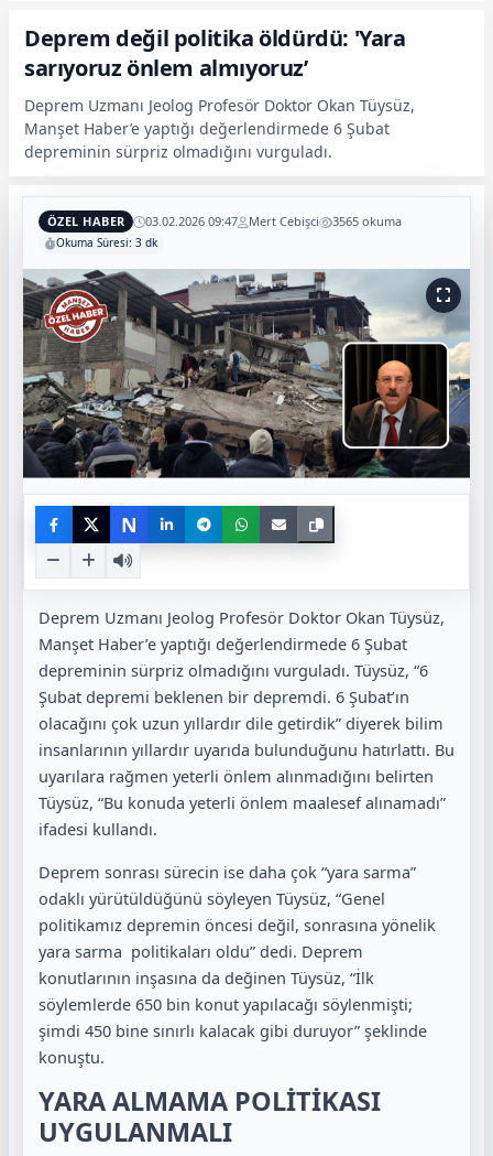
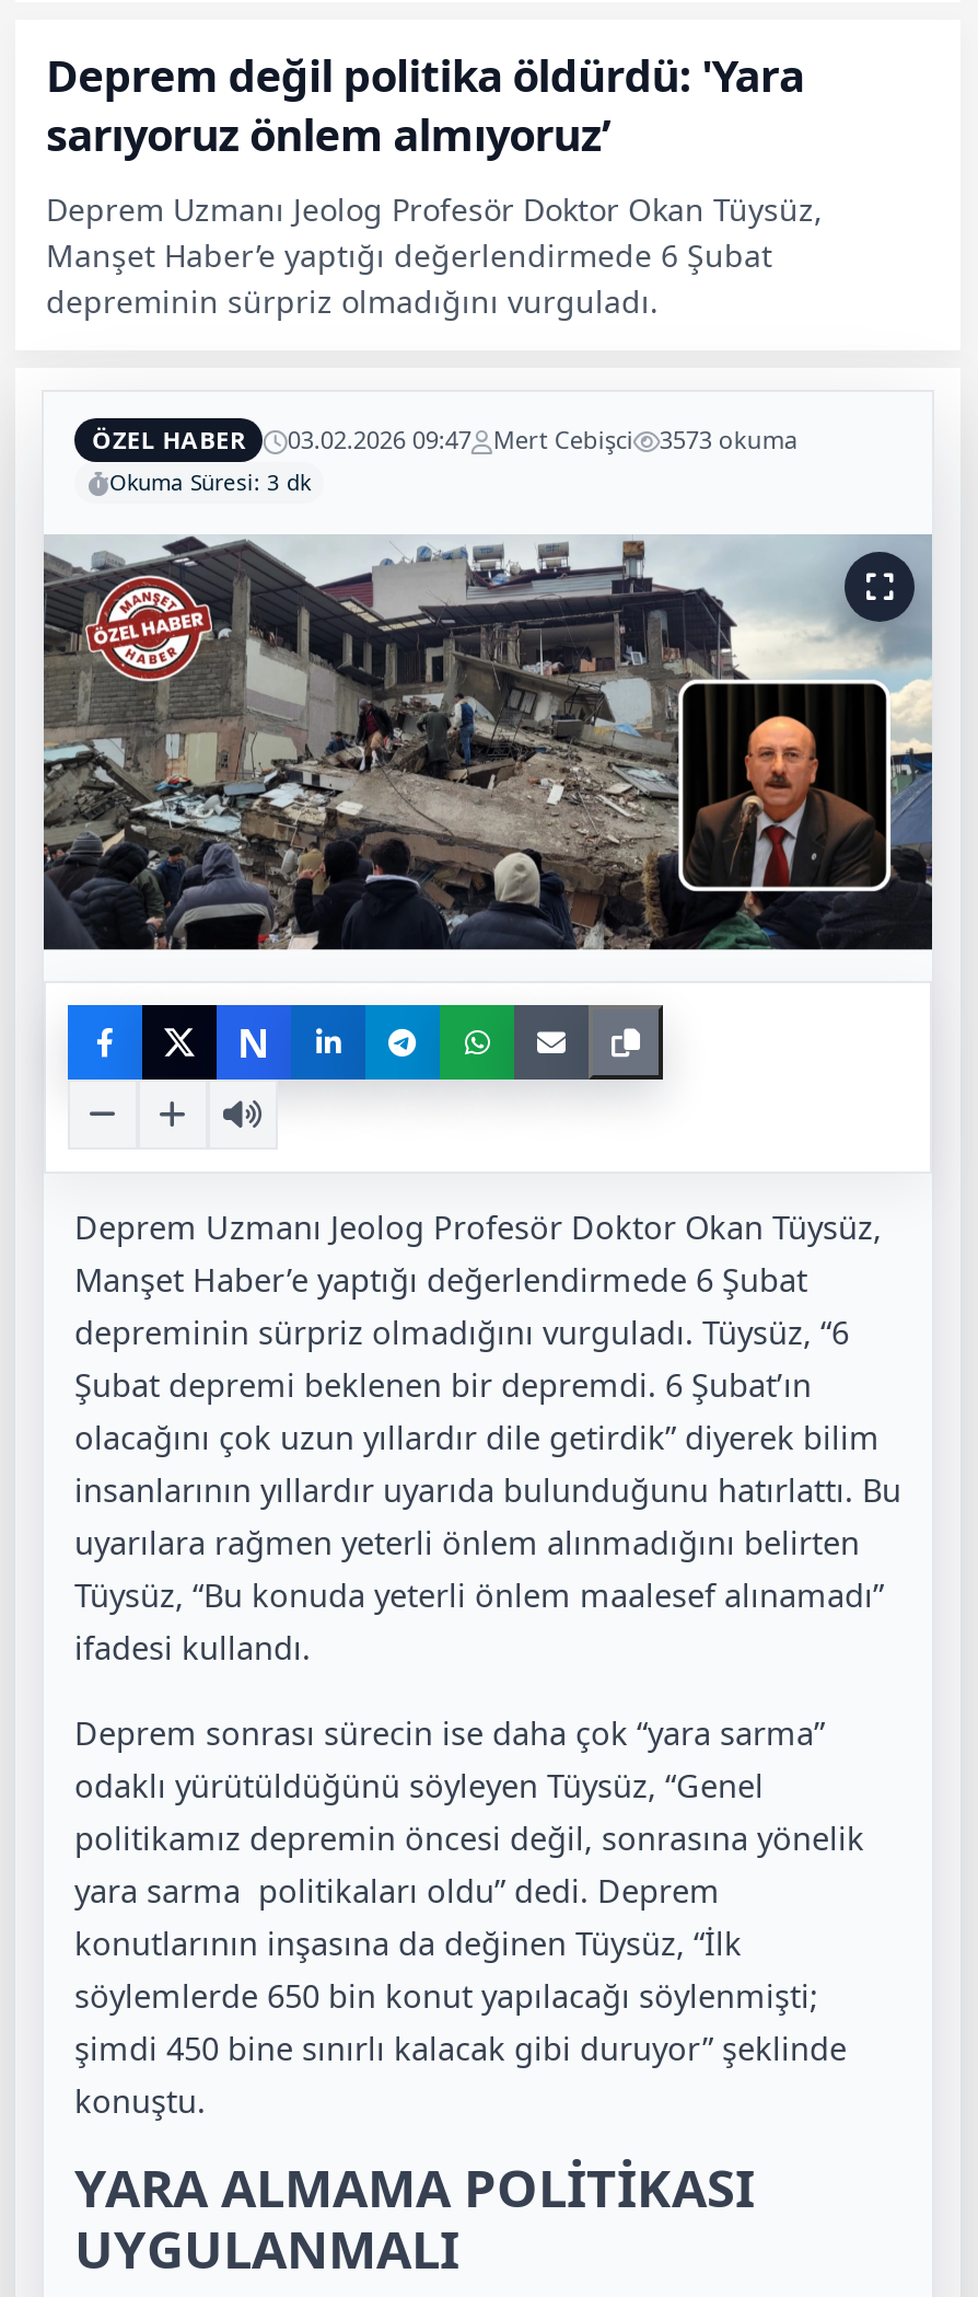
- ÖZEL HABER 03.02.2026 09:47 Mert Cebişci 3565 okuma
+ ÖZEL HABER 03.02.2026 09:47 Mert Cebişci 3573 okuma
